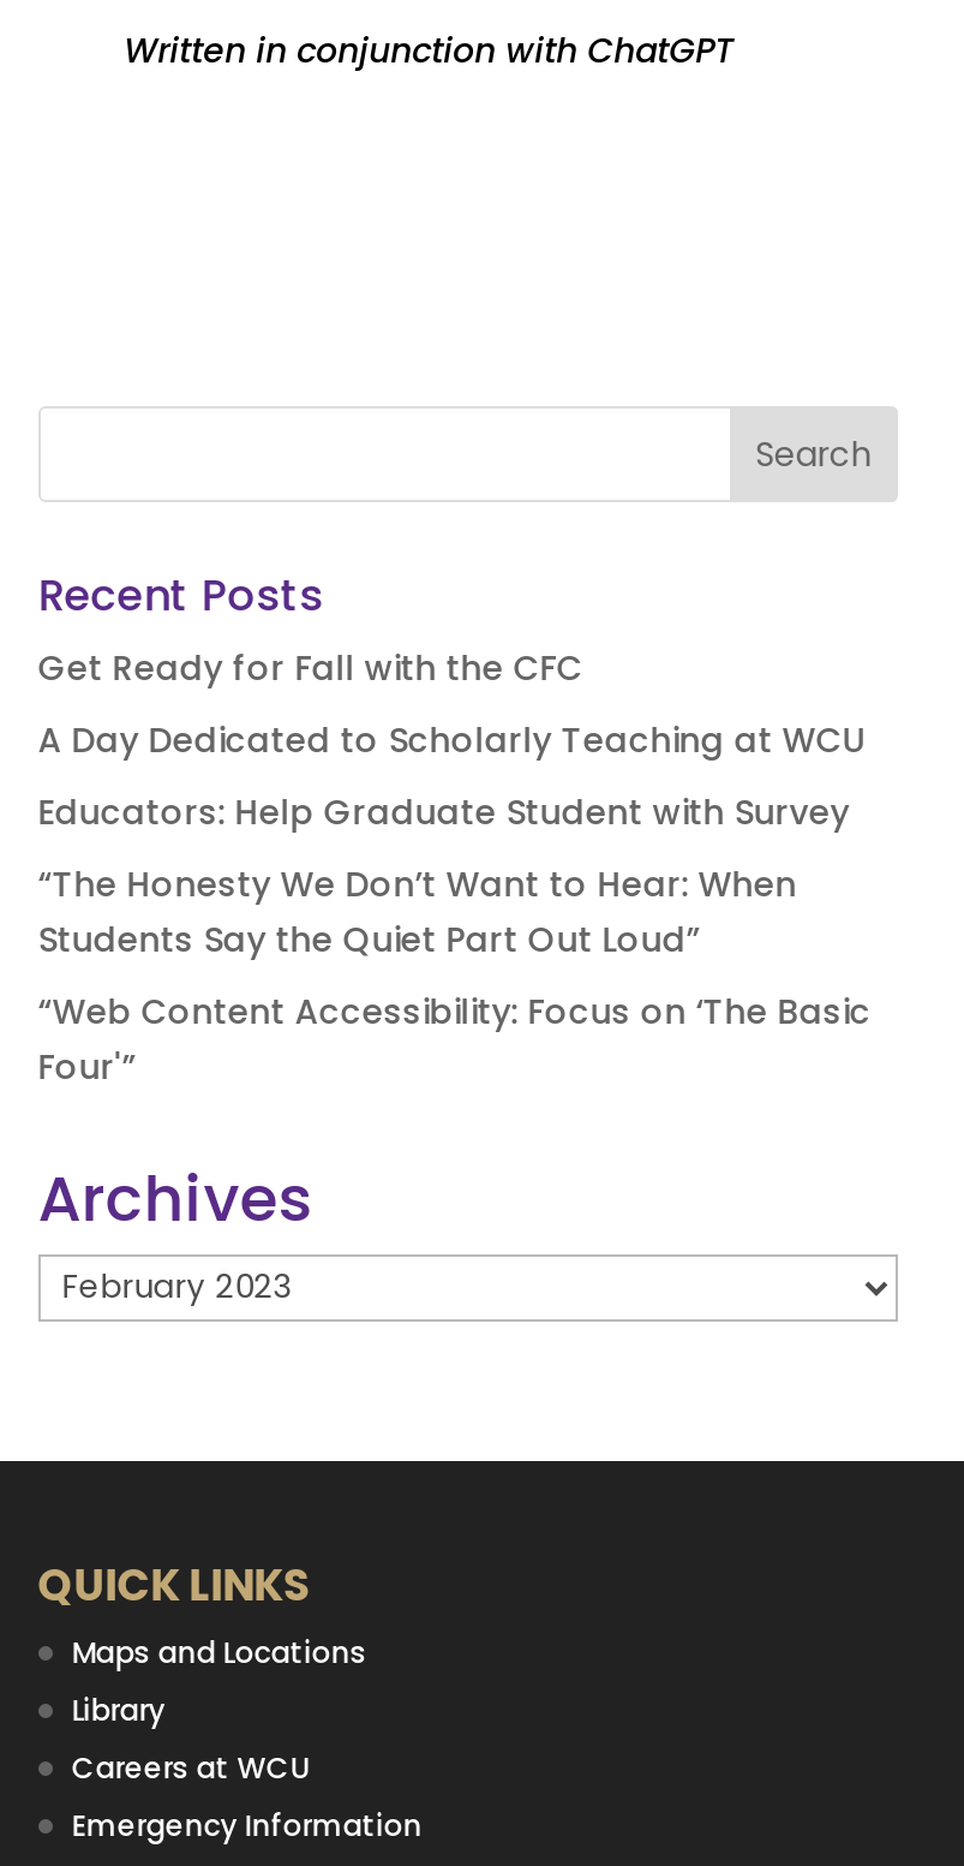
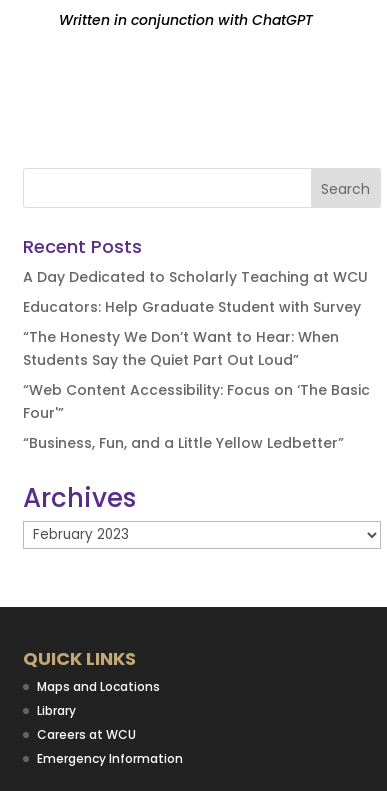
- Get Ready for Fall with the CFC

moved up: A Day Dedicated to Scholarly Teaching at WCU | Educators: Help Graduate Student with Survey | “The Honesty We Don’t Want to Hear: When | Students Say the Quiet Part Out Loud” | “Web Content Accessibility: Focus on ‘The Basic | Four'”

+ “Business, Fun, and a Little Yellow Ledbetter”
